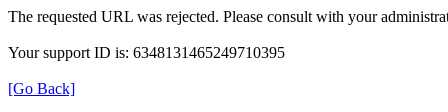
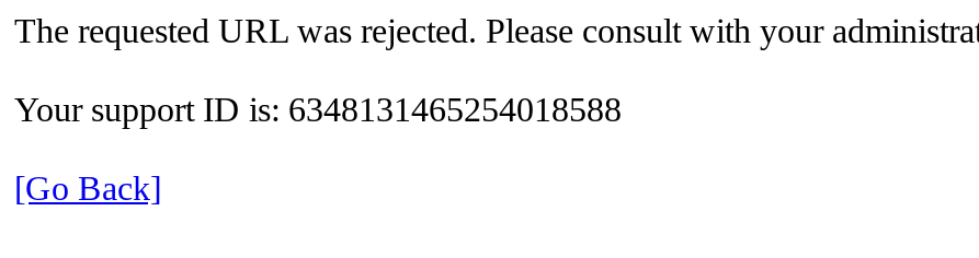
- Your support ID is: 6348131465249710395
+ Your support ID is: 6348131465254018588
